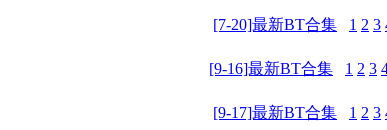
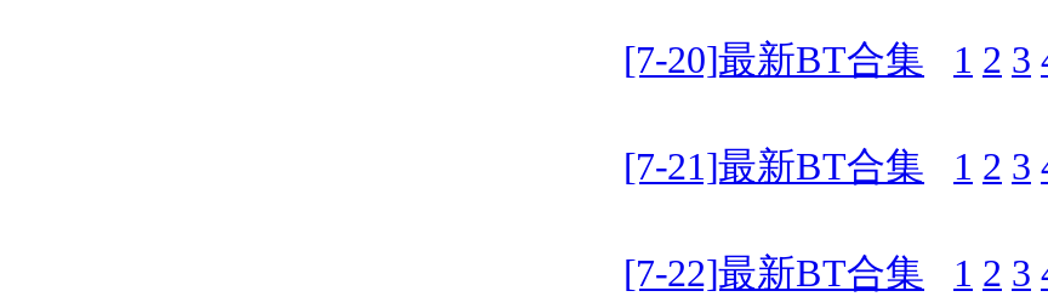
- [9-16]最新BT合集
+ [7-21]最新BT合集

- [9-17]最新BT合集
+ [7-22]最新BT合集
